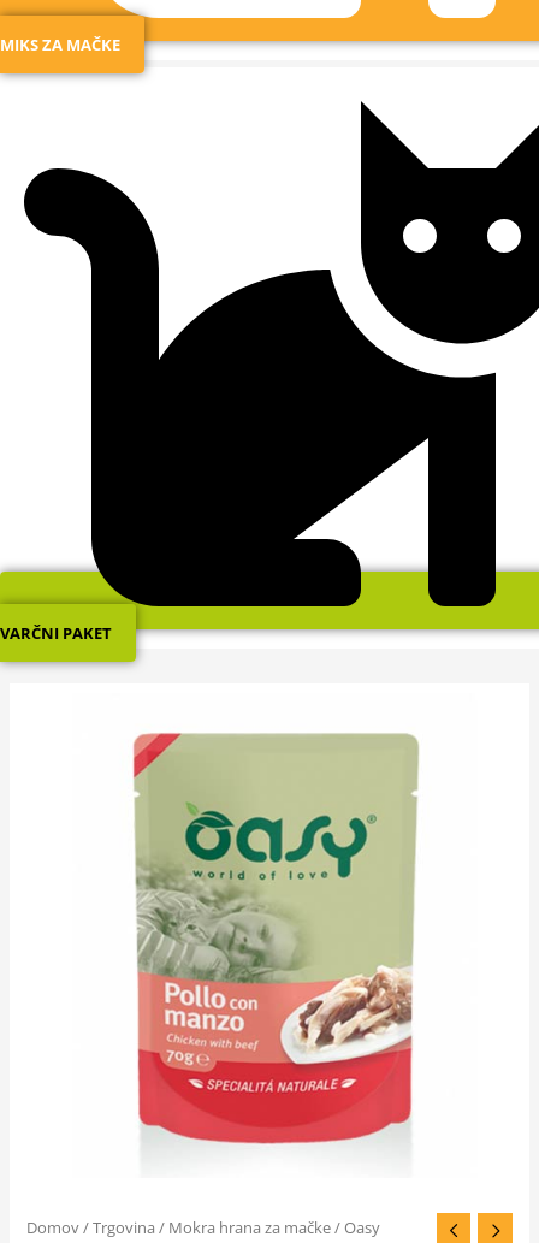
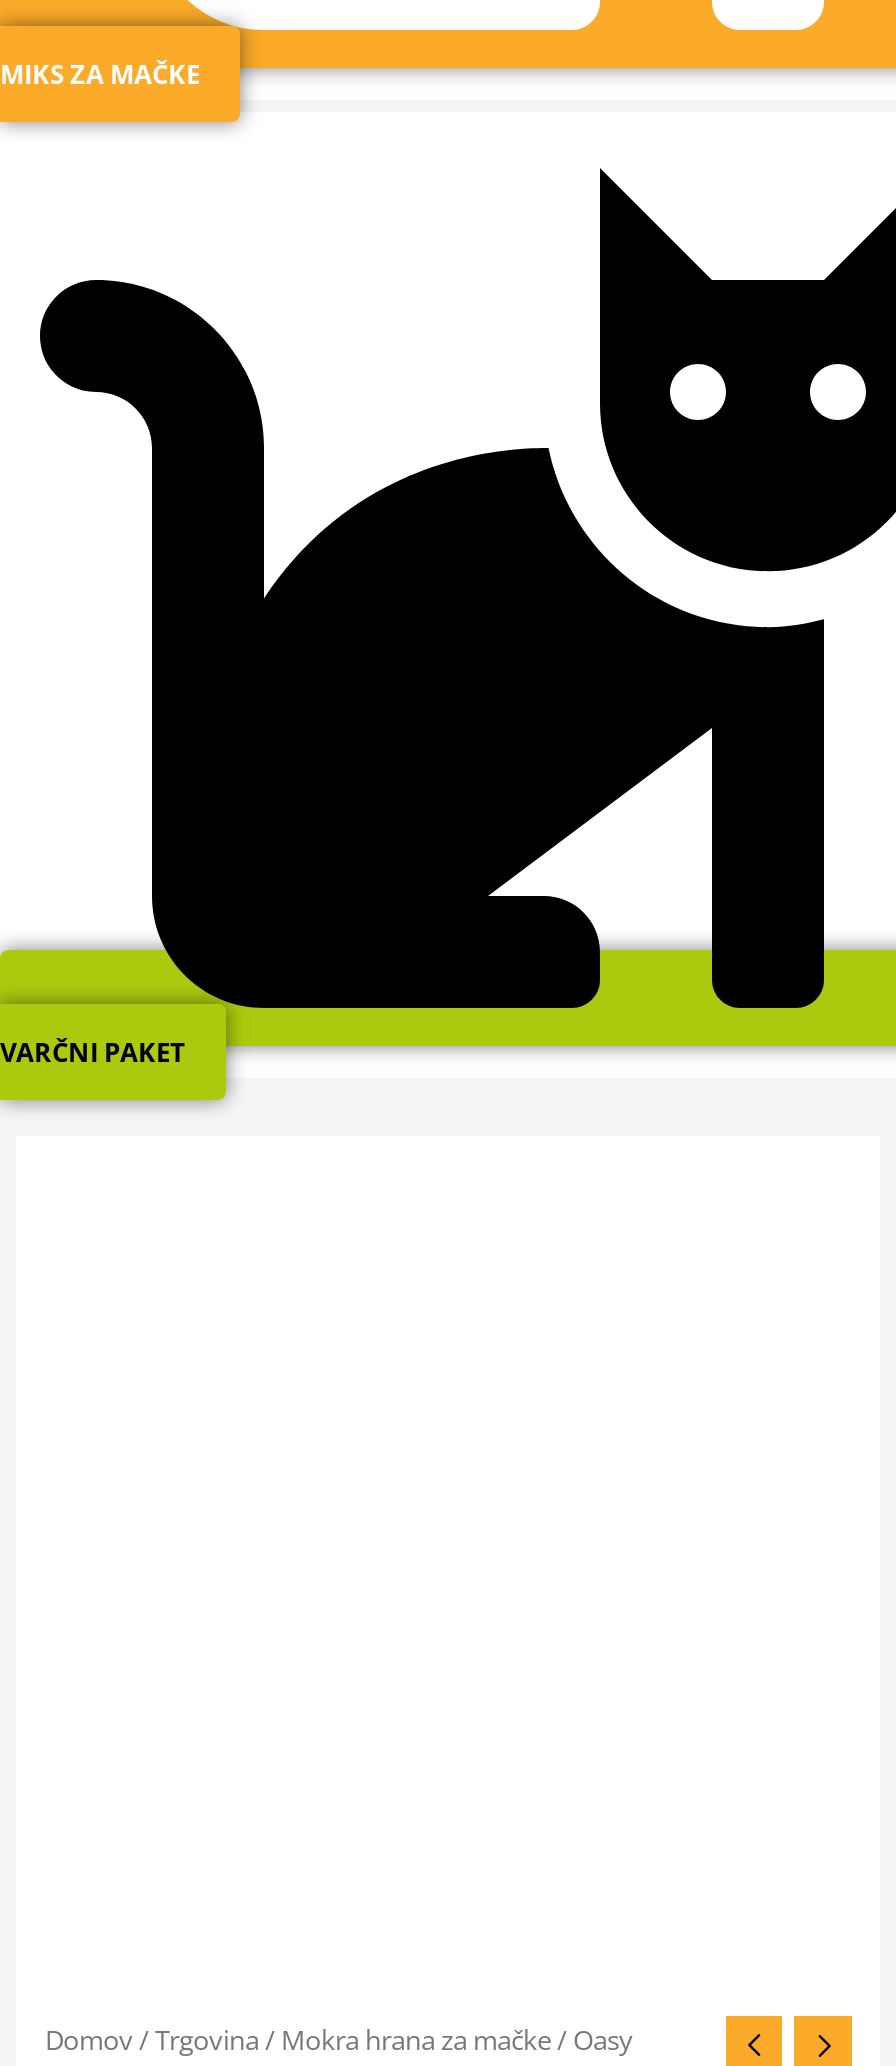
- [image]
